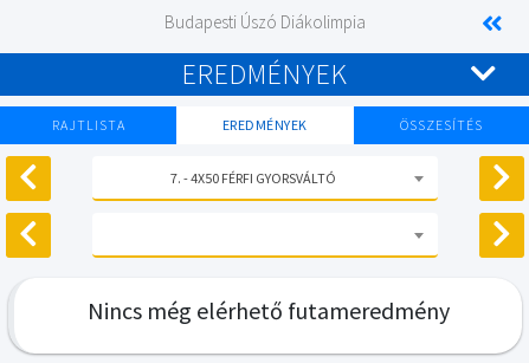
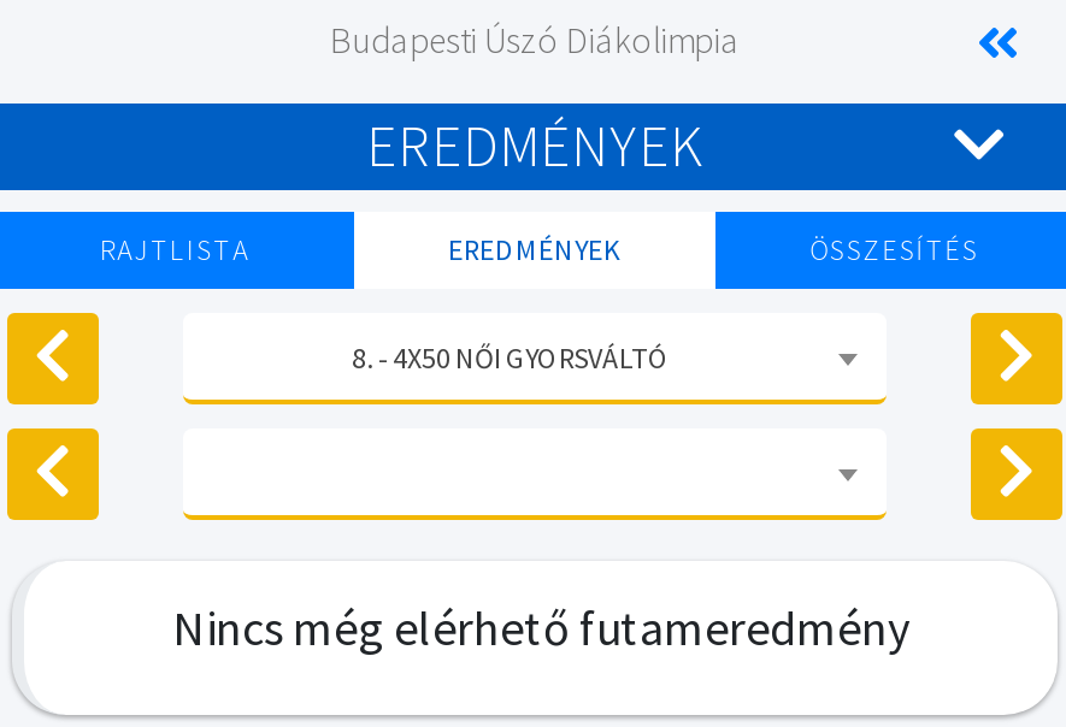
- 7. - 4X50 FÉRFI GYORSVÁLTÓ
+ 8. - 4X50 NŐI GYORSVÁLTÓ
